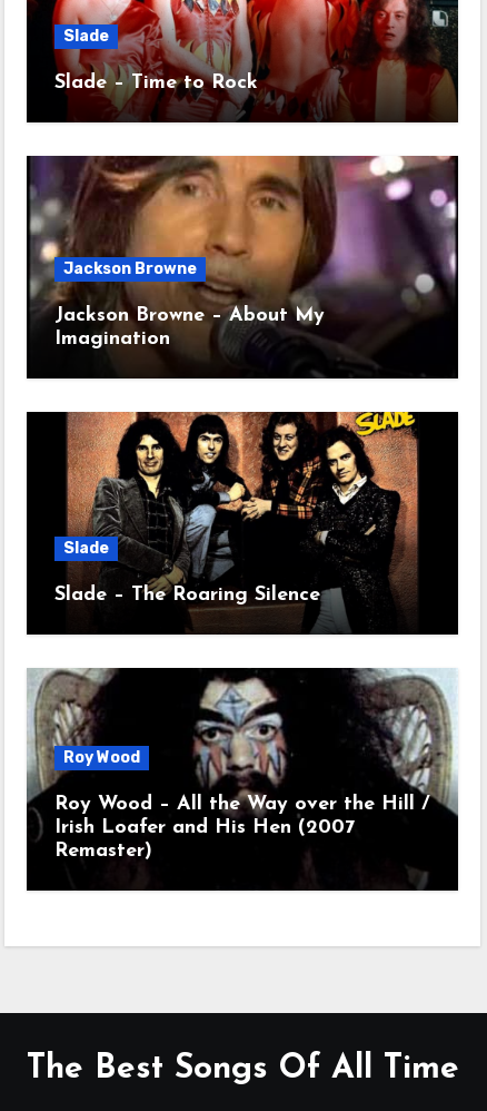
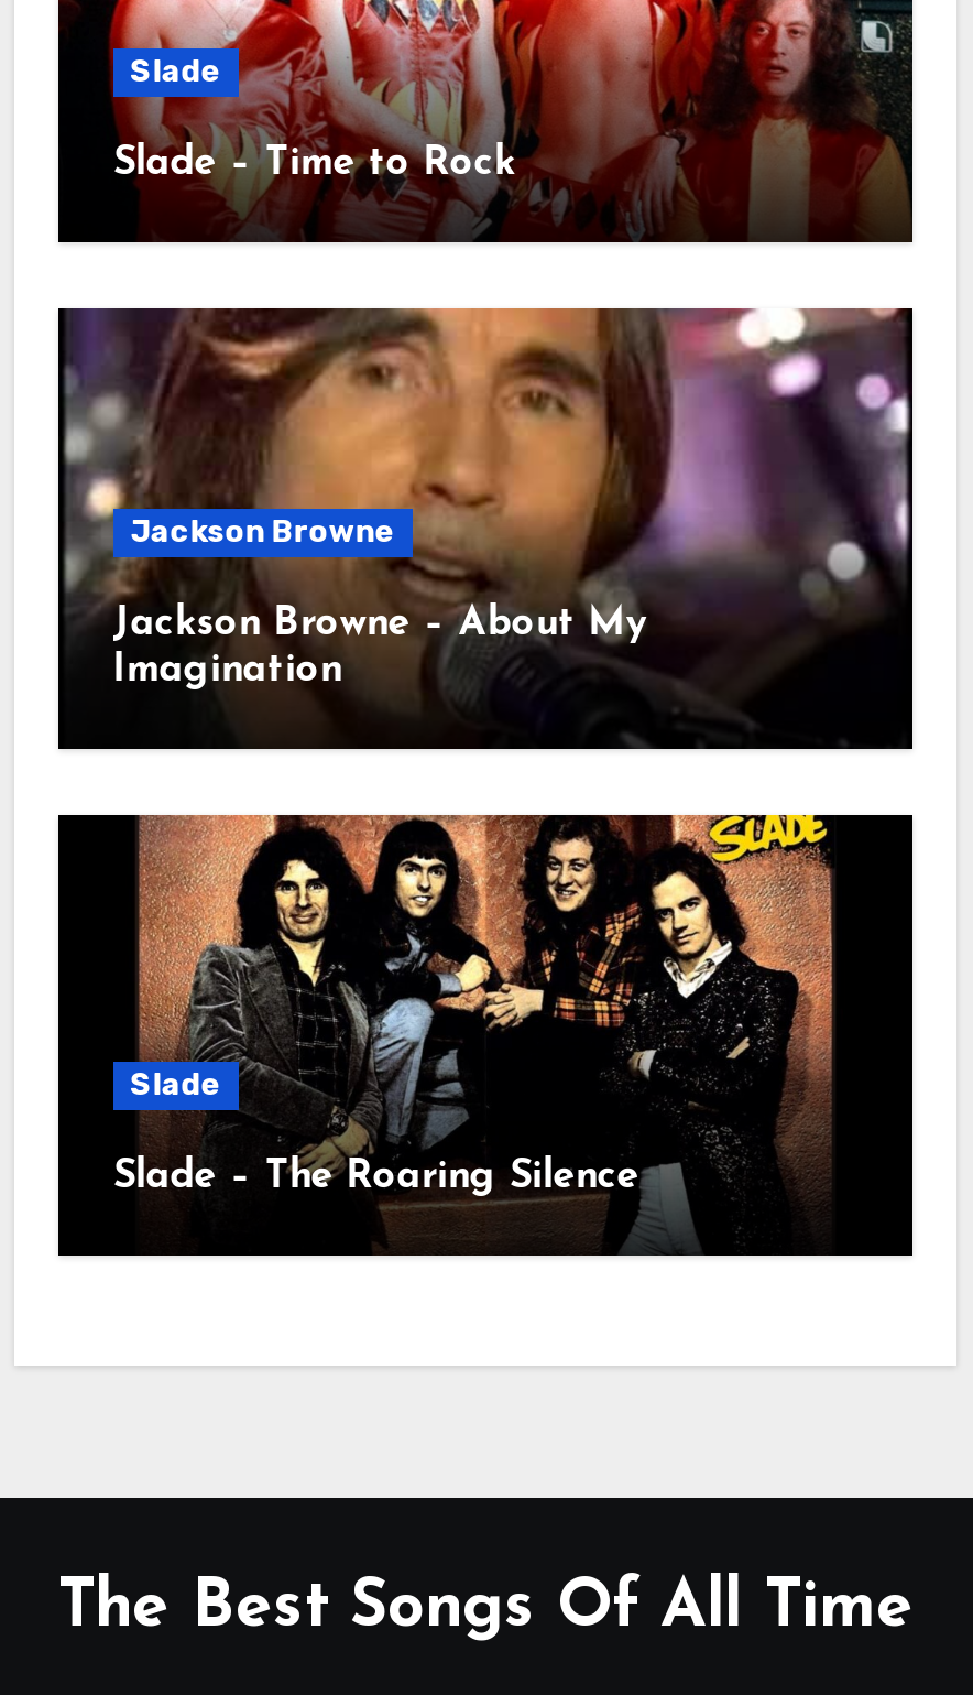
- [image]
- Roy Wood
- Roy Wood – All the Way over the Hill /
- Irish Loafer and His Hen (2007
- Remaster)
